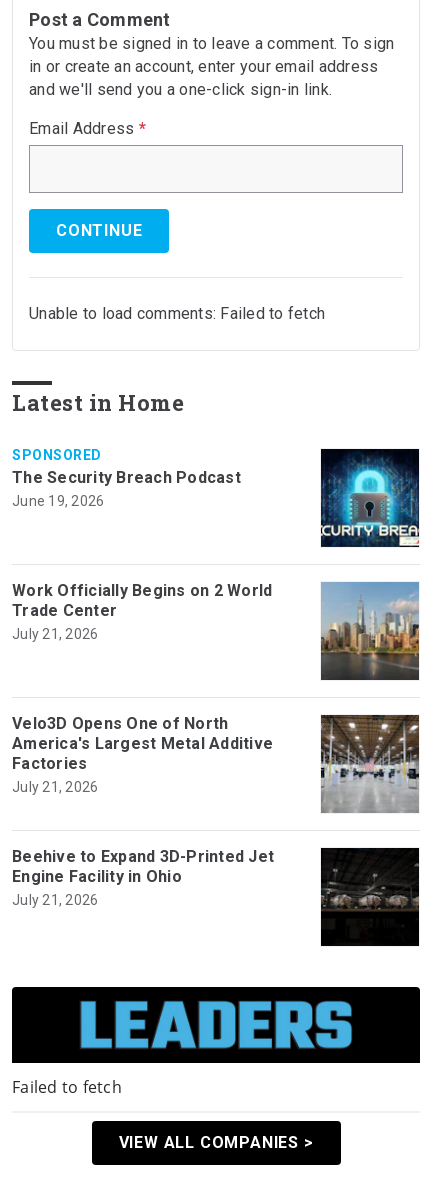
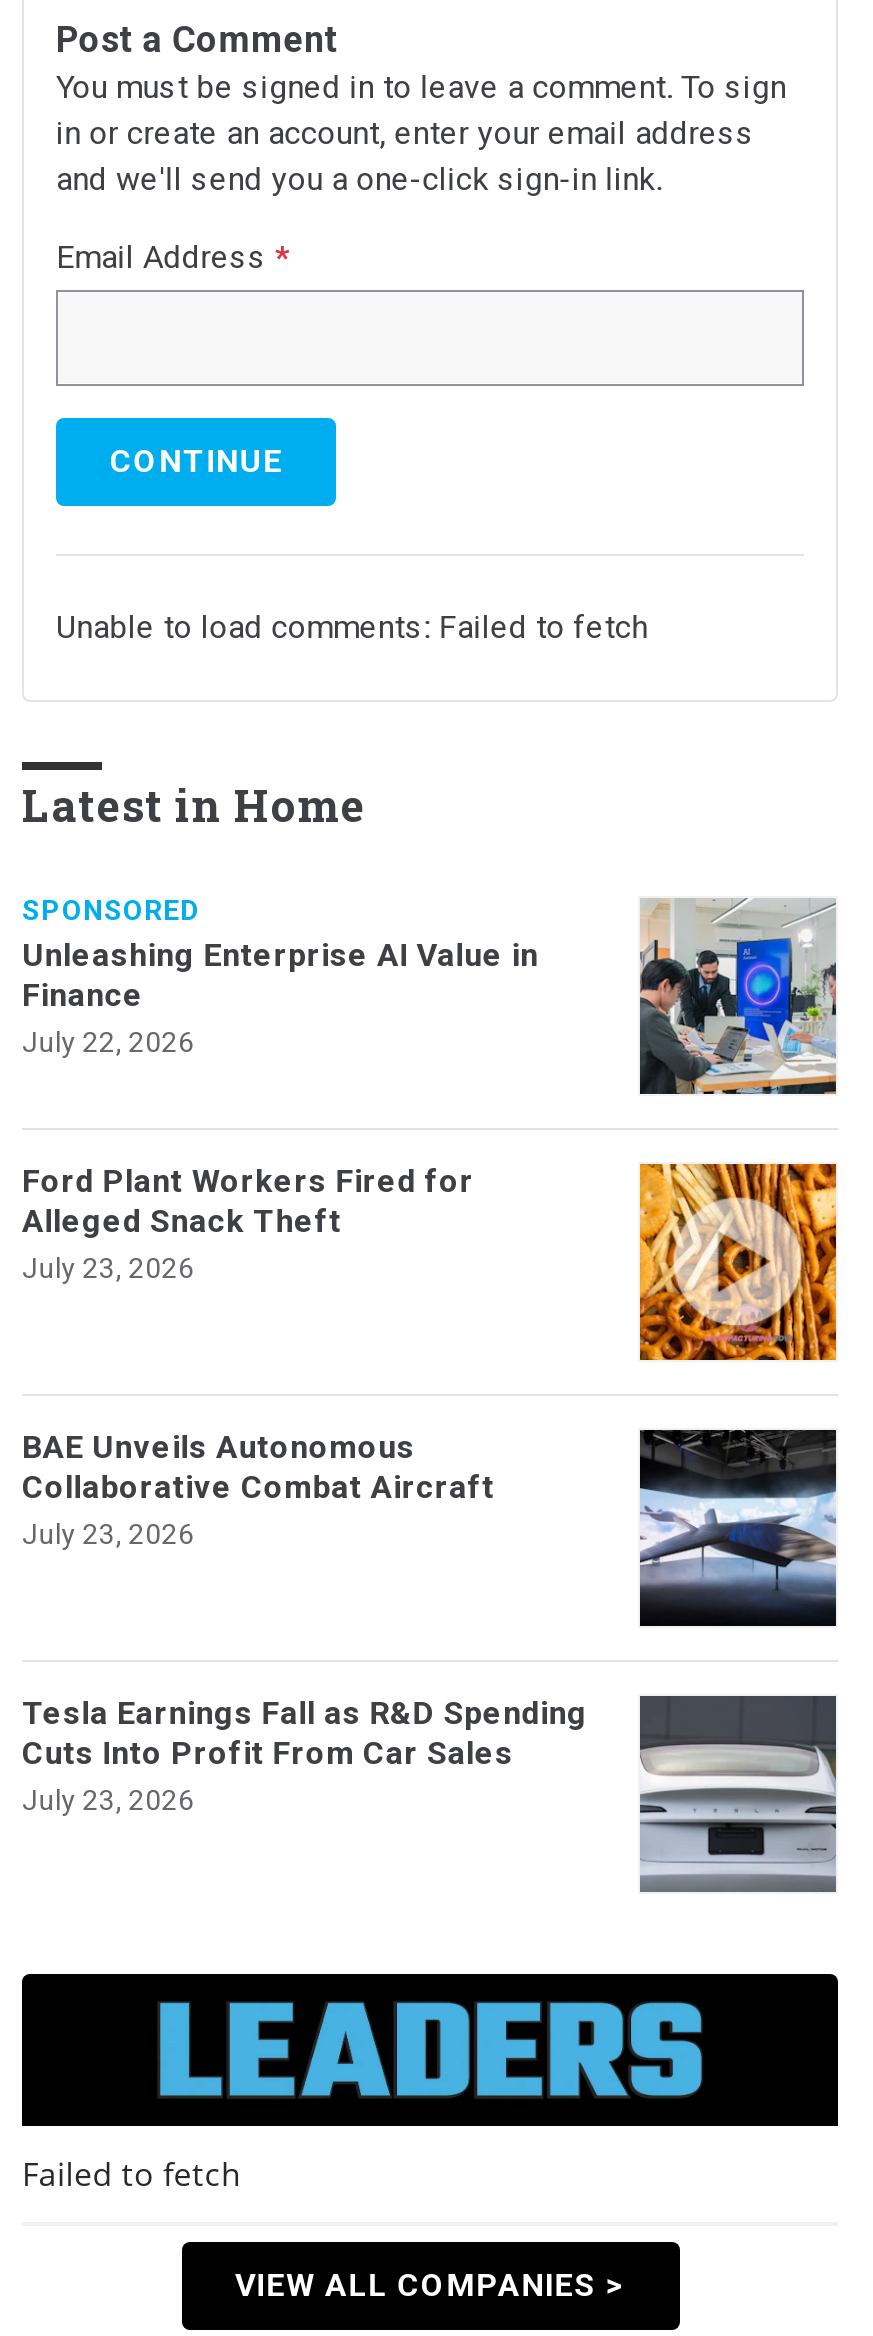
- [image]
+ [image]

- The Security Breach Podcast
- June 19, 2026
+ Unleashing Enterprise AI Value in
+ Finance
+ July 22, 2026

- Work Officially Begins on 2 World
- Trade Center
- July 21, 2026
+ Ford Plant Workers Fired for
+ Alleged Snack Theft
+ July 23, 2026

- [image]
+ [image]

- Velo3D Opens One of North
- America's Largest Metal Additive
- Factories
- July 21, 2026
+ BAE Unveils Autonomous
+ Collaborative Combat Aircraft
+ July 23, 2026

- [image]
+ [image]

- Beehive to Expand 3D-Printed Jet
- Engine Facility in Ohio
- July 21, 2026
+ Tesla Earnings Fall as R&D Spending
+ Cuts Into Profit From Car Sales
+ July 23, 2026

- [image]
+ [image]
